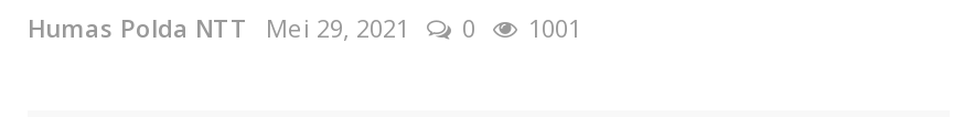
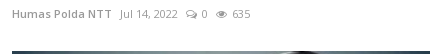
- Humas Polda NTT Mei 29, 2021
+ Humas Polda NTT Jul 14, 2022

- 1001
+ 635
